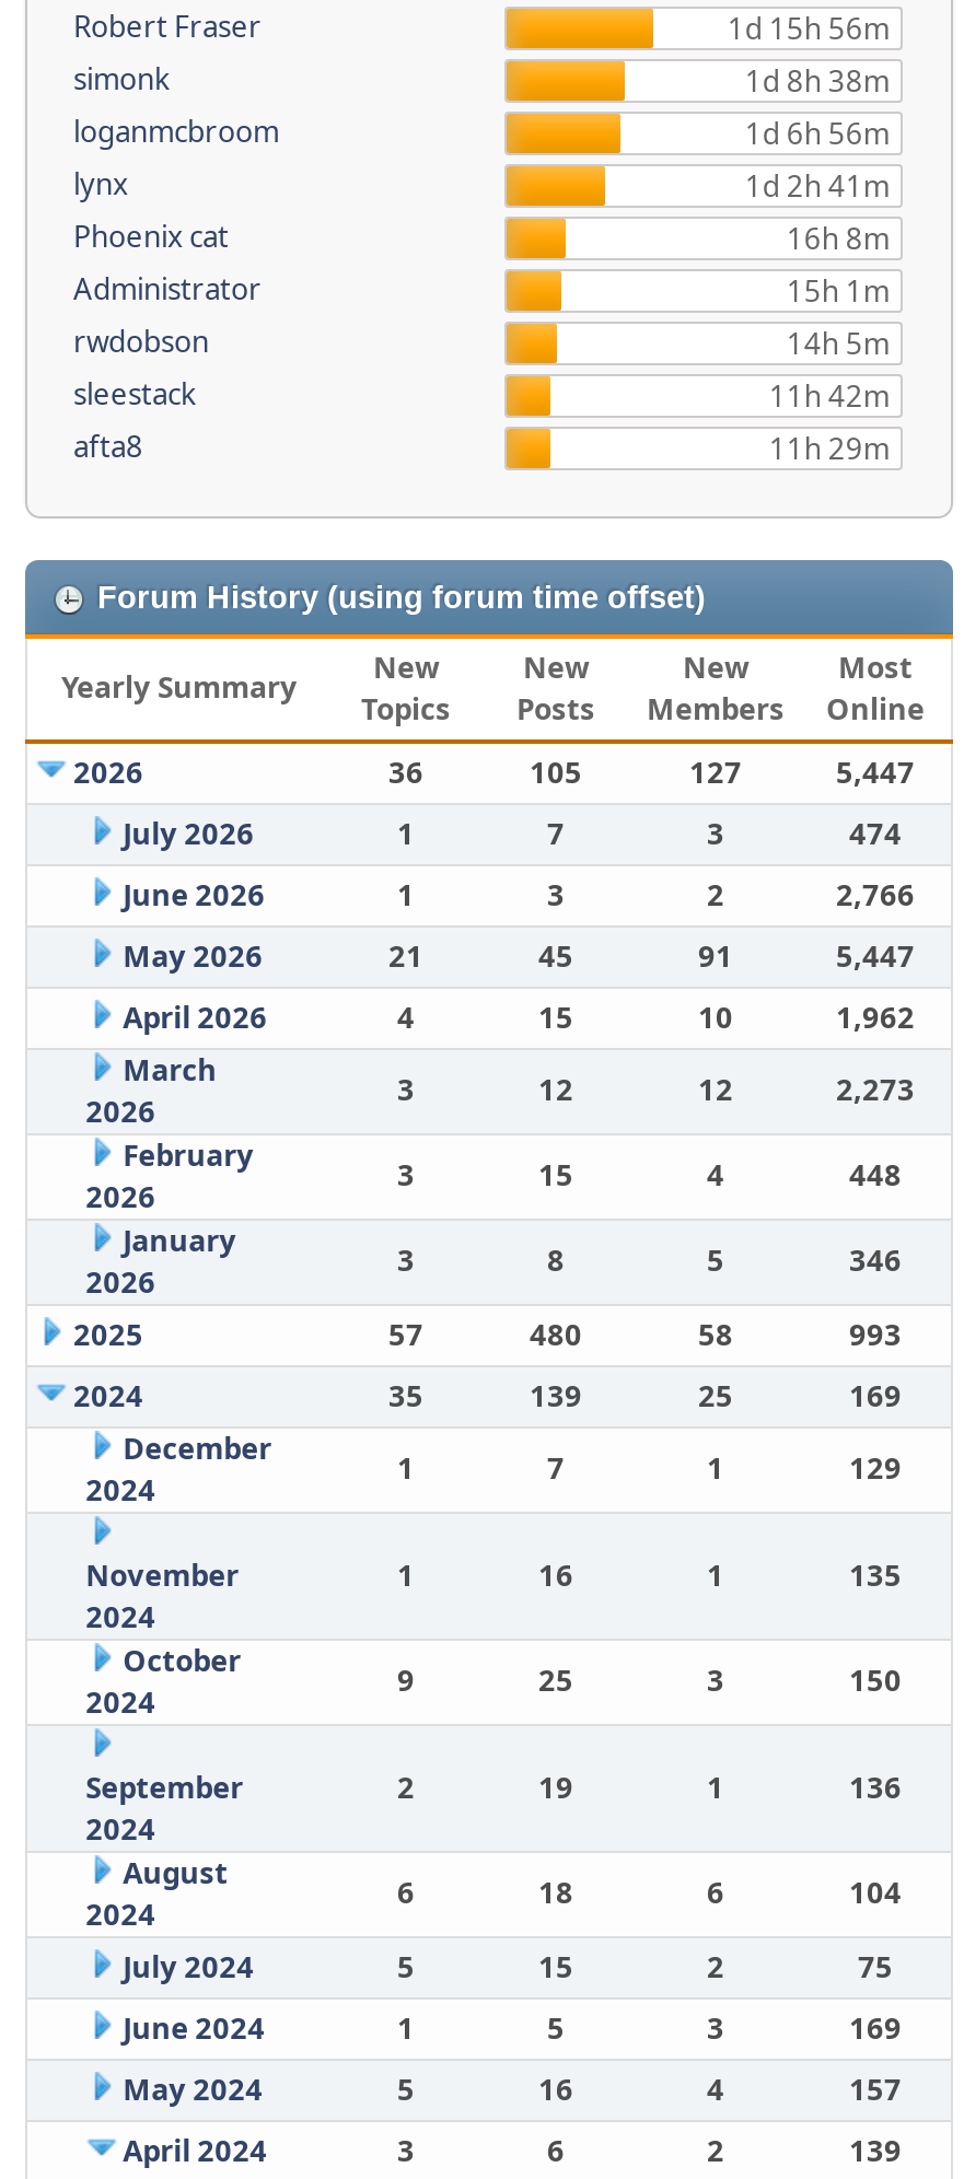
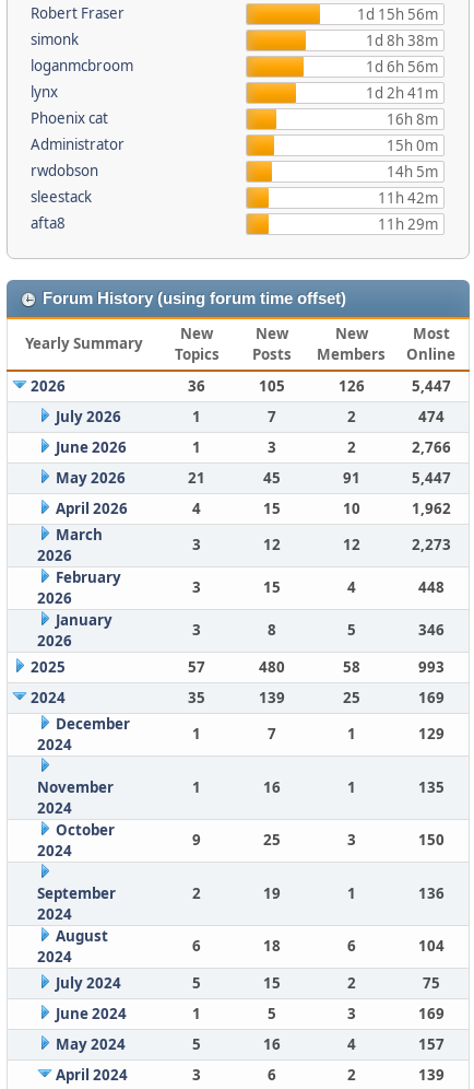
- 15h 1m
+ 15h 0m

- 127
+ 126

- 3
+ 2
